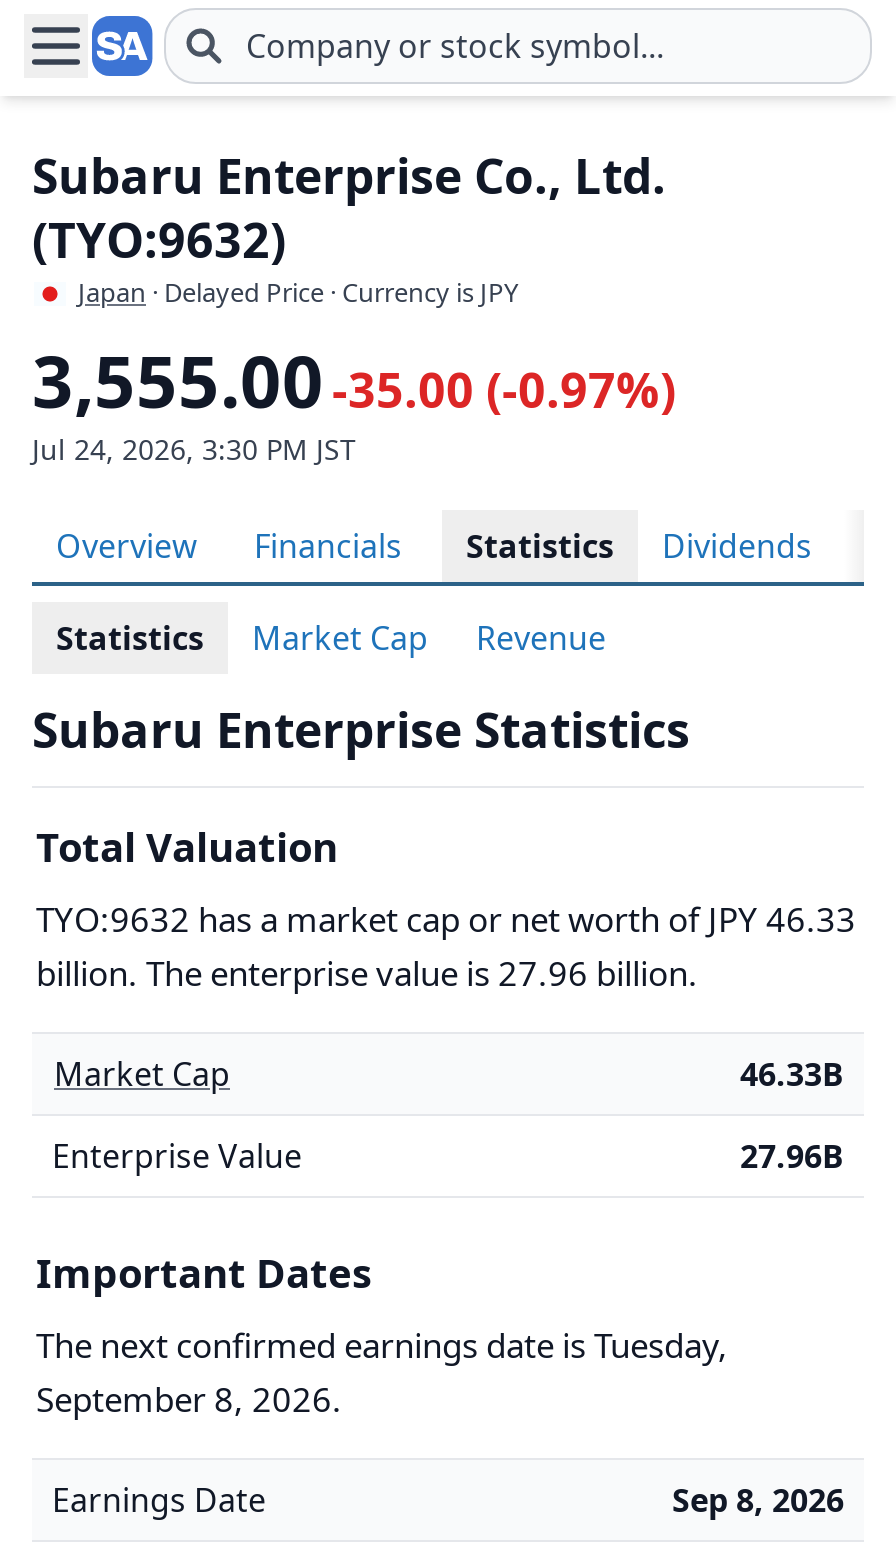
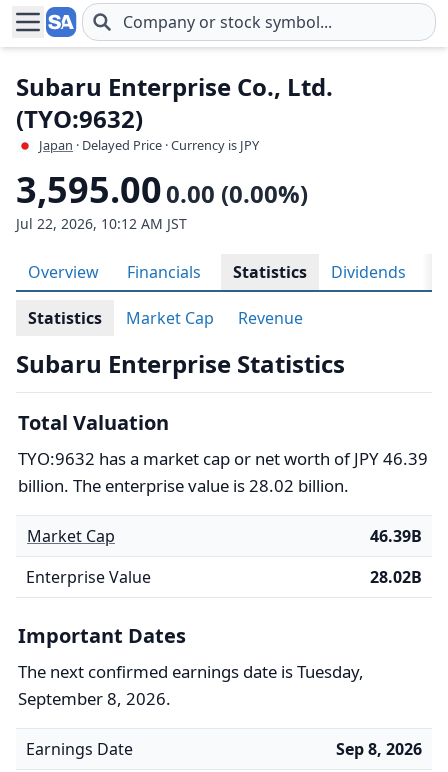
- 3,555.00 -35.00 (-0.97%)
+ 3,595.00 0.00 (0.00%)

- Jul 24, 2026, 3:30 PM JST
+ Jul 22, 2026, 10:12 AM JST

- TYO:9632 has a market cap or net worth of JPY 46.33
+ TYO:9632 has a market cap or net worth of JPY 46.39

- billion. The enterprise value is 27.96 billion.
+ billion. The enterprise value is 28.02 billion.

- 46.33B
+ 46.39B

- 27.96B
+ 28.02B
